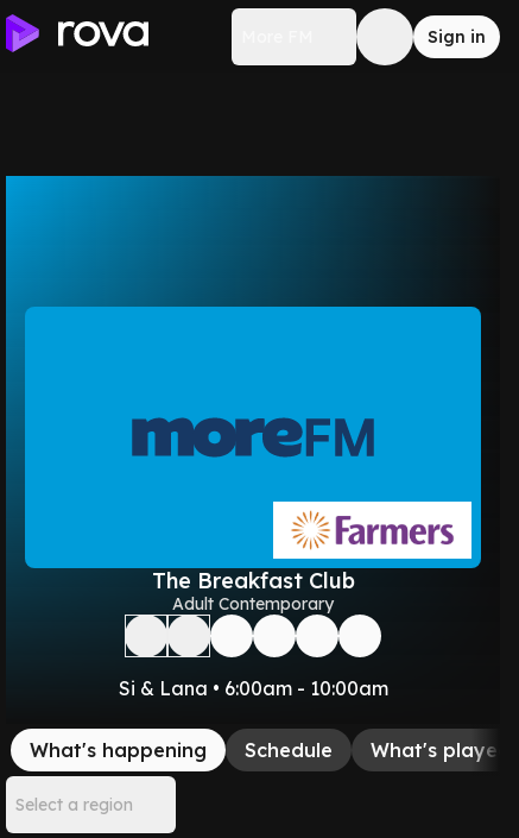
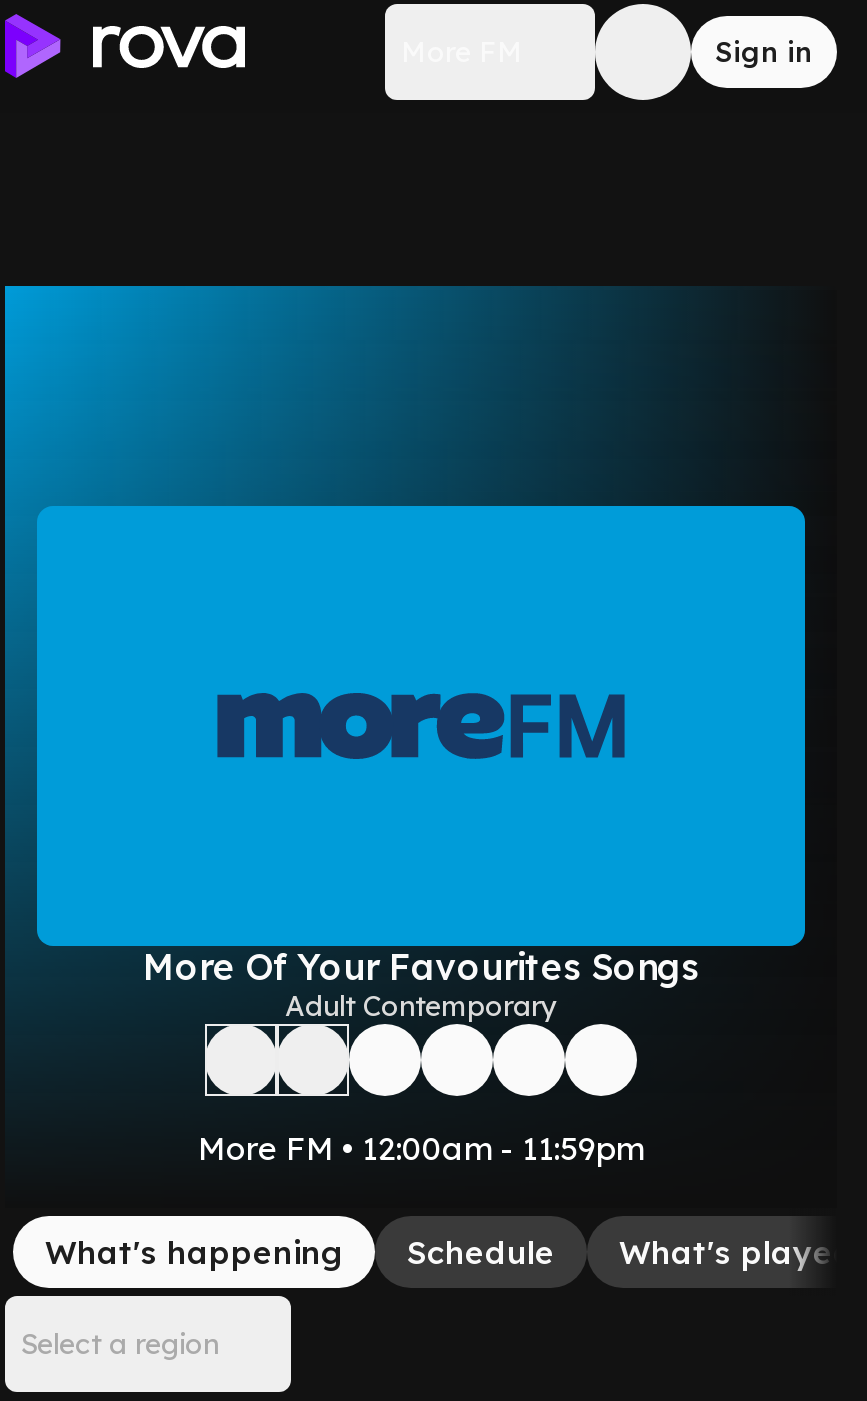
- [image]

- The Breakfast Club
+ More Of Your Favourites Songs

- Si & Lana • 6:00am - 10:00am
+ More FM • 12:00am - 11:59pm
